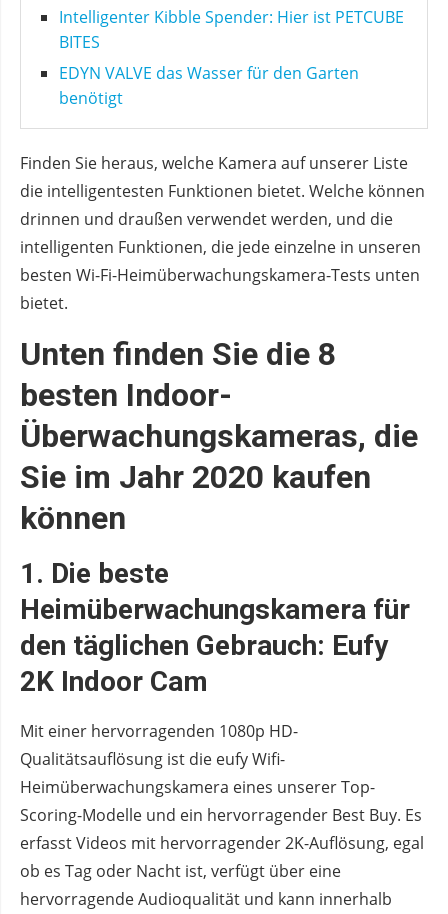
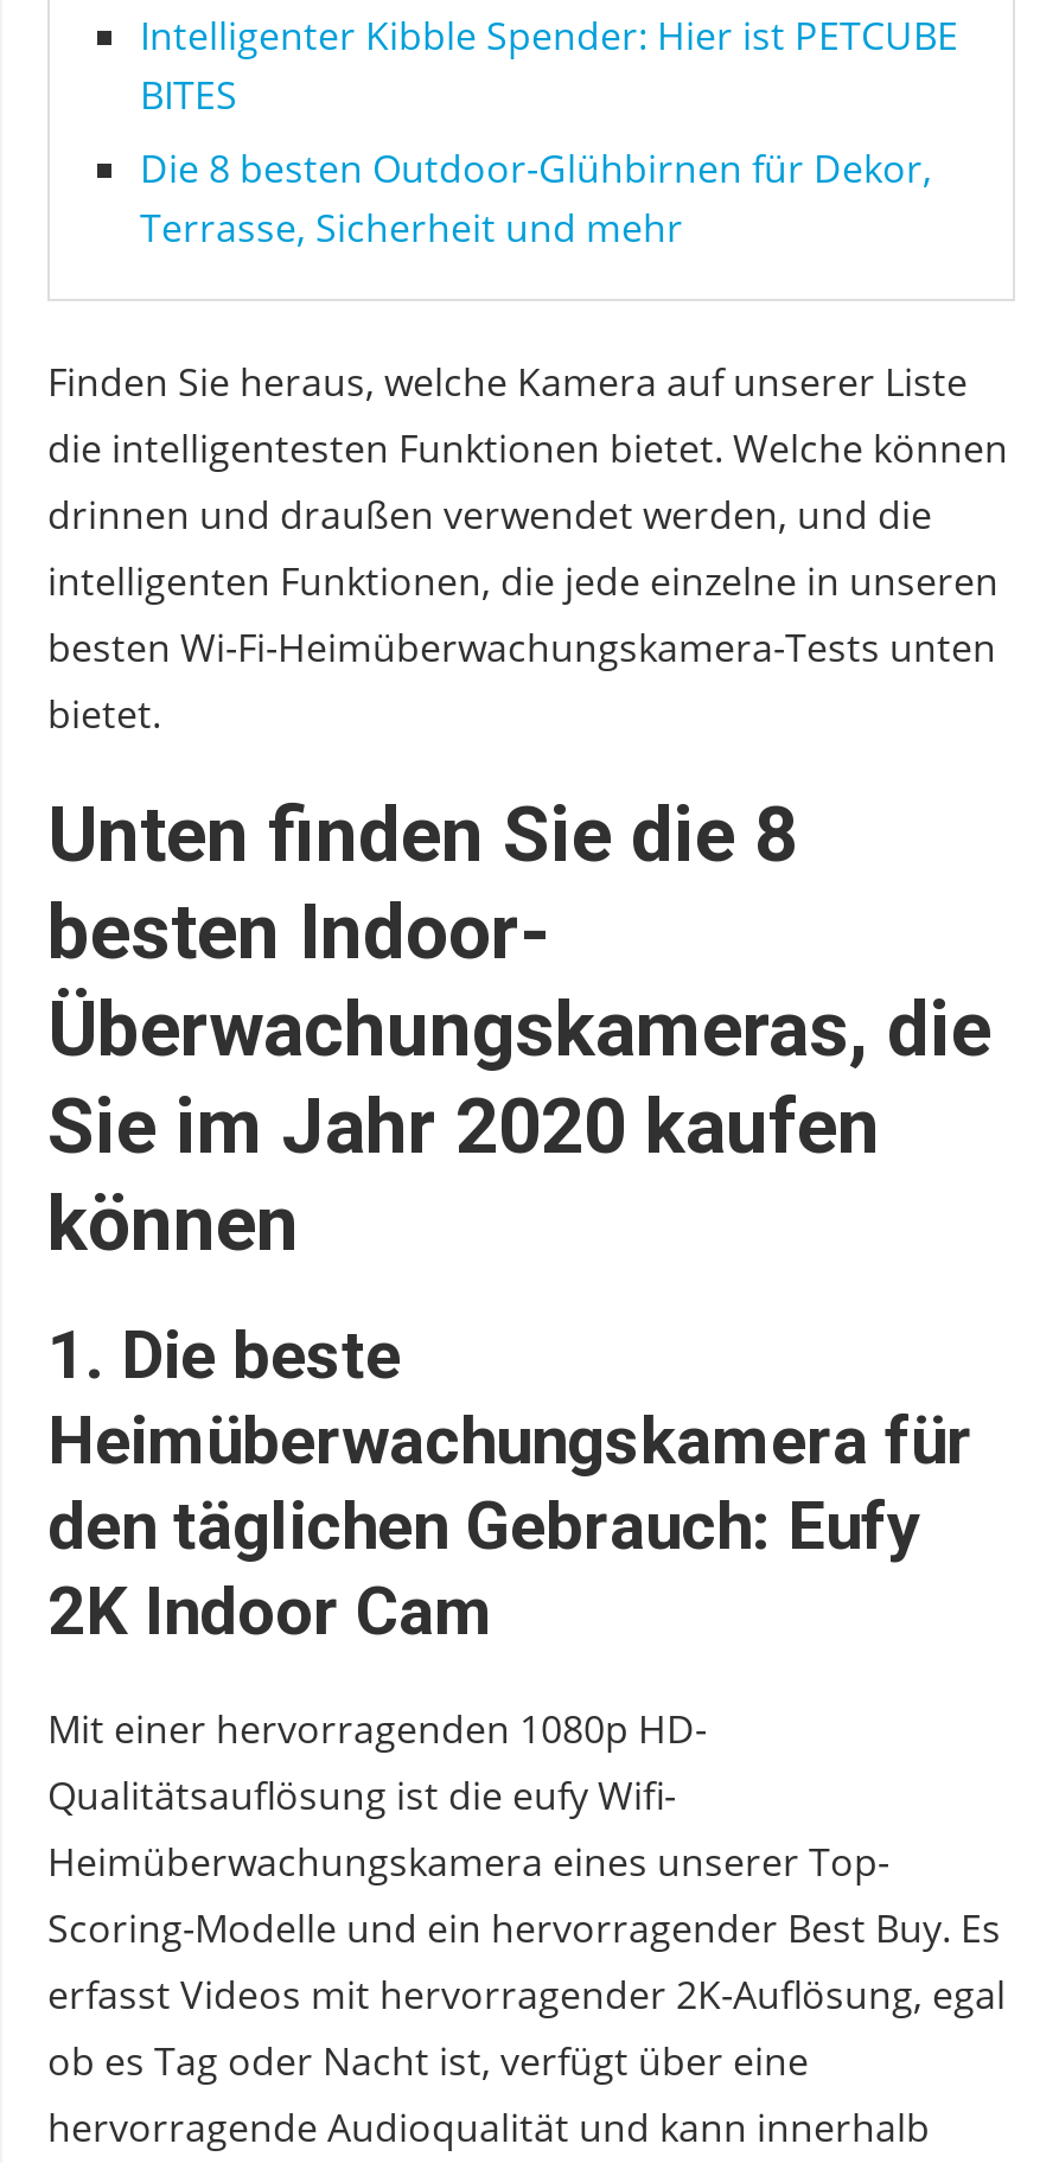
- EDYN VALVE das Wasser für den Garten
- benötigt
+ Die 8 besten Outdoor-Glühbirnen für Dekor,
+ Terrasse, Sicherheit und mehr
